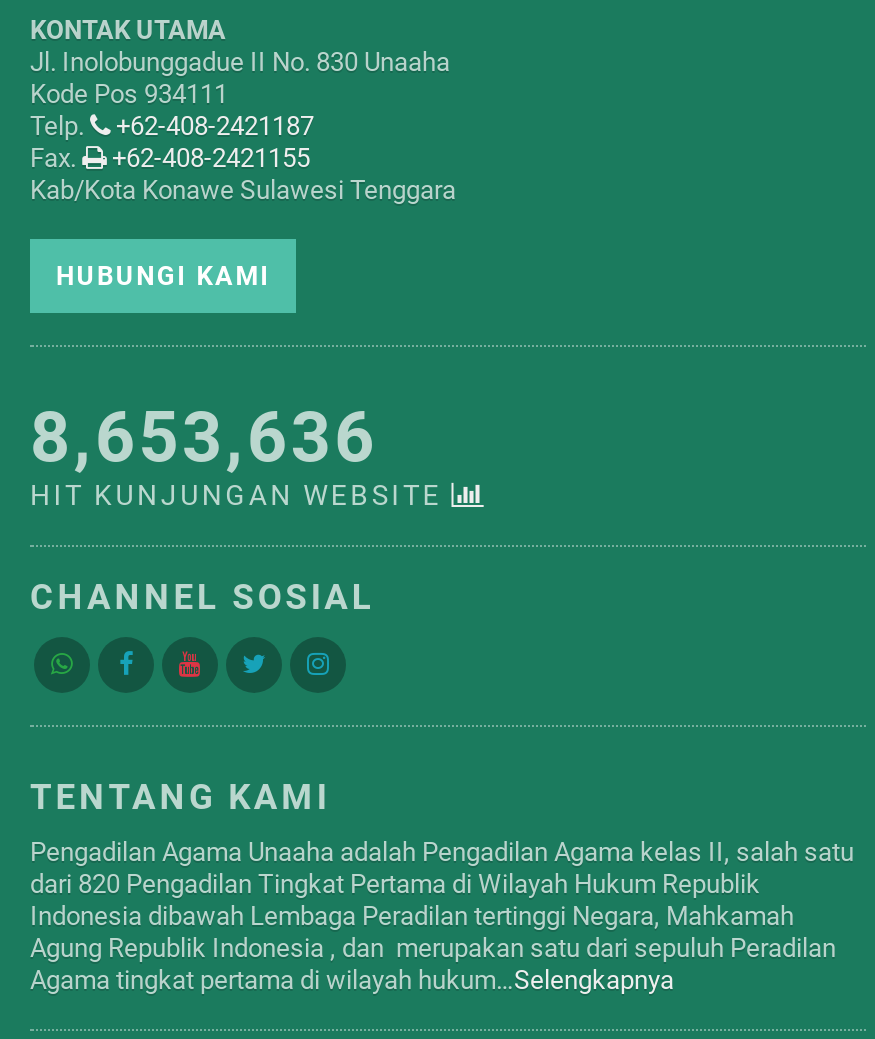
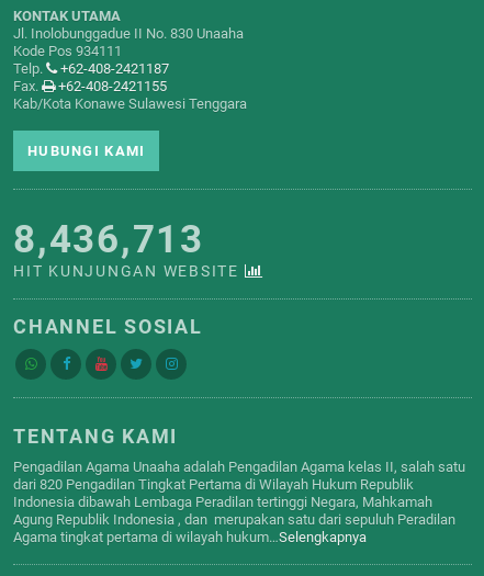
- 8,653,636
+ 8,436,713
